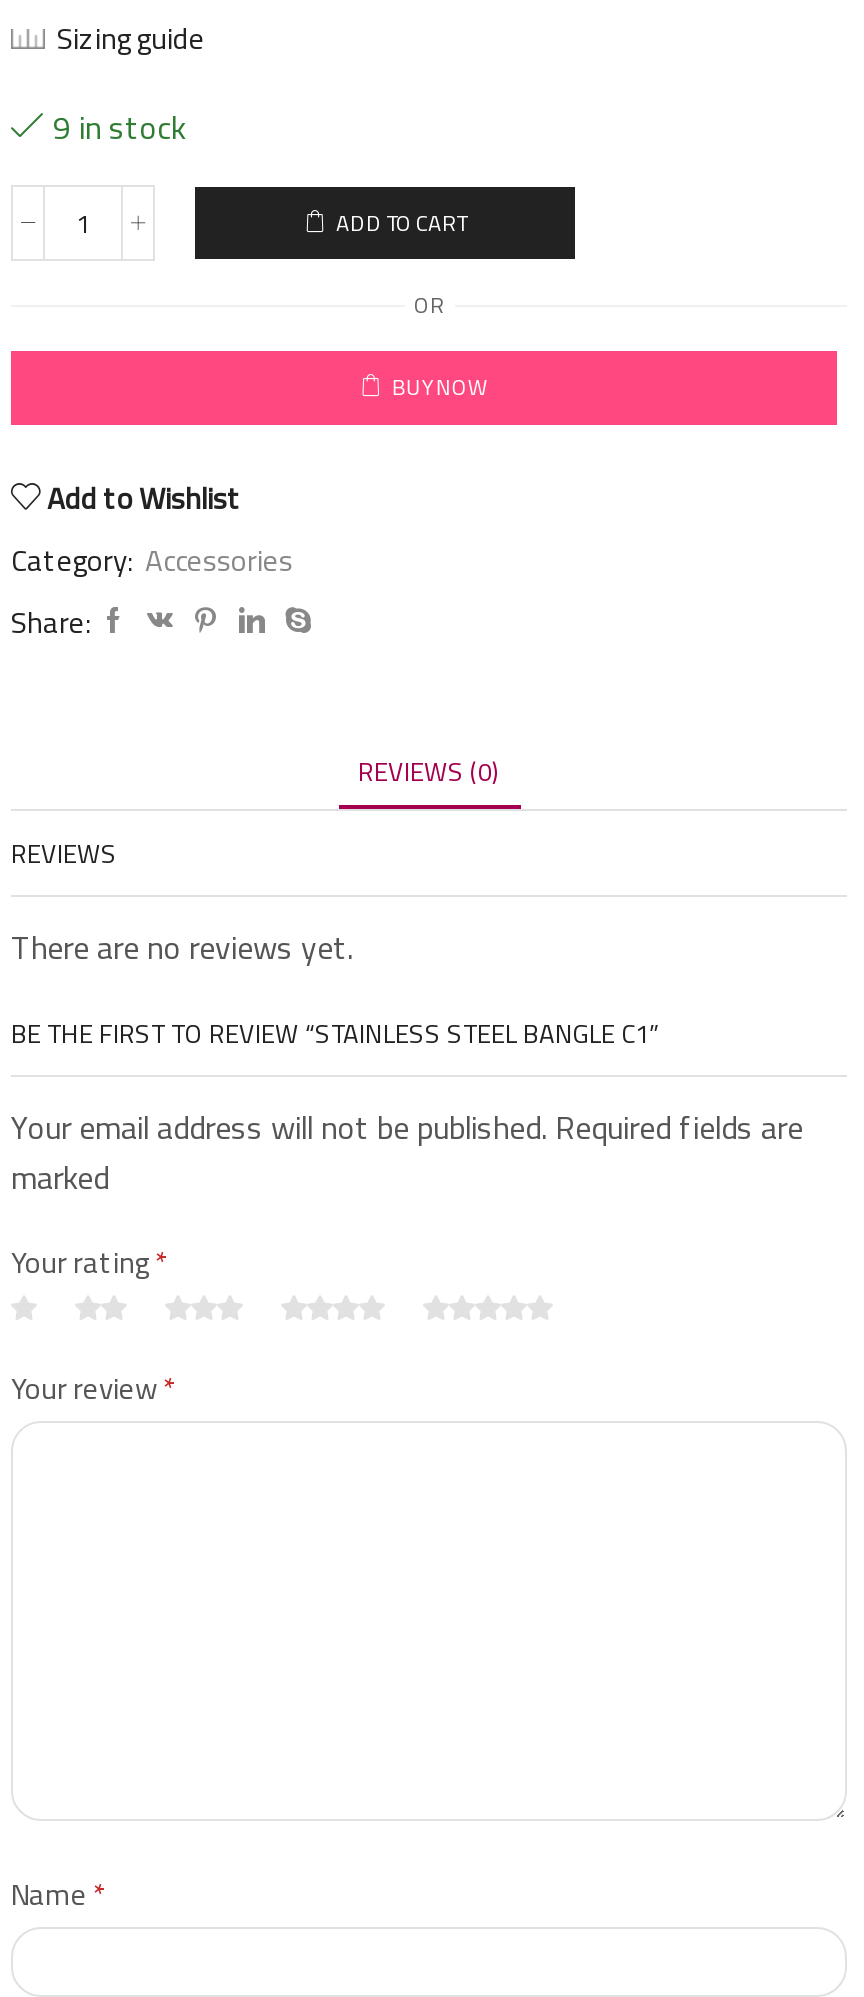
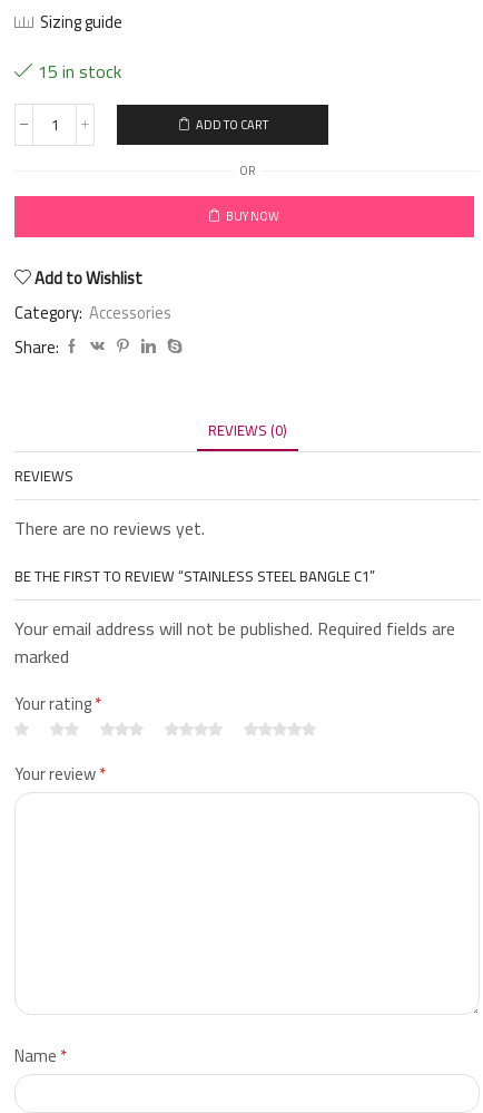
- 9 in stock
+ 15 in stock
